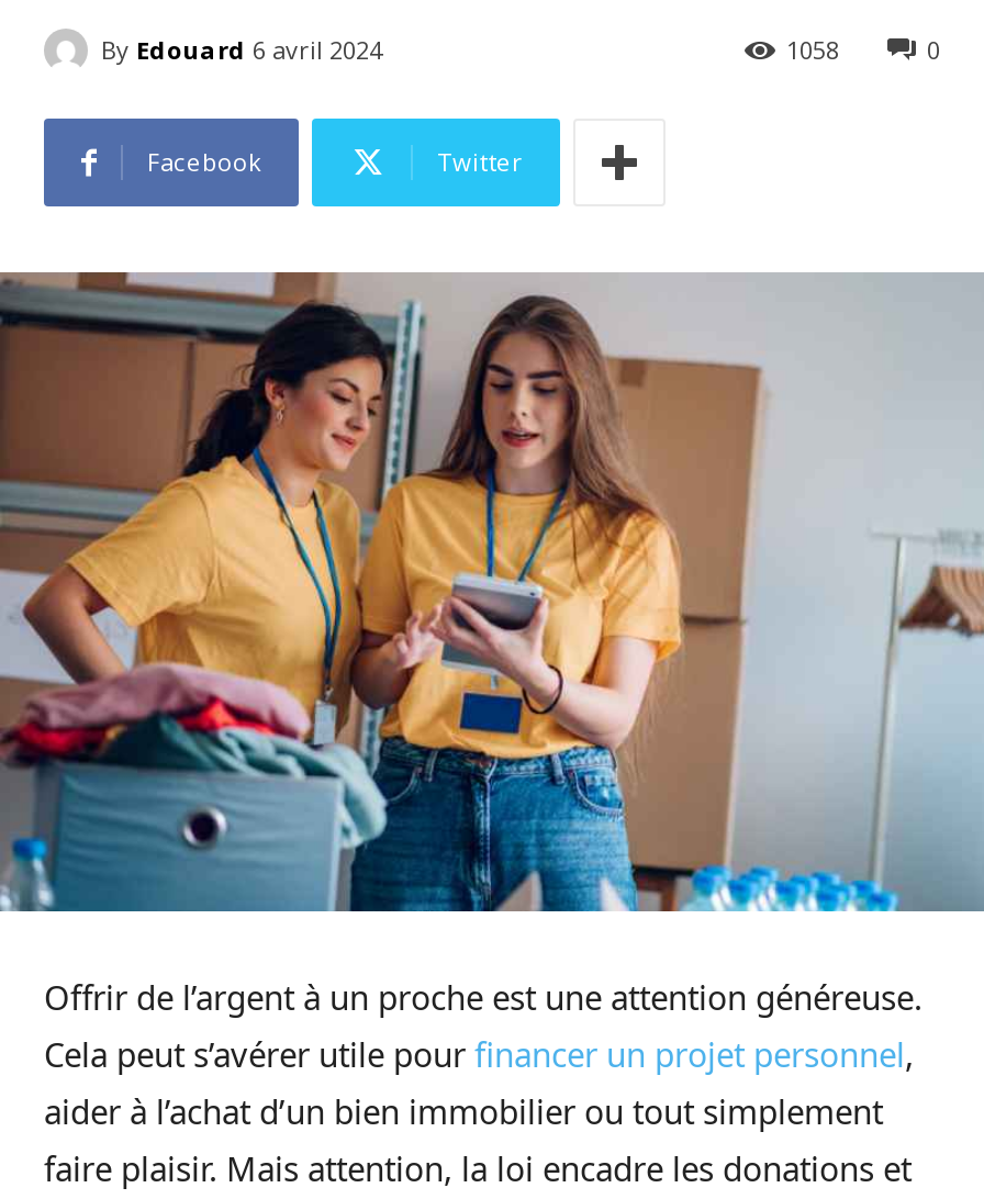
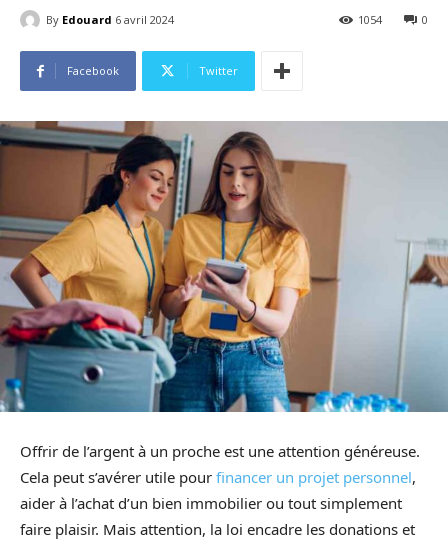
- 1058
+ 1054
